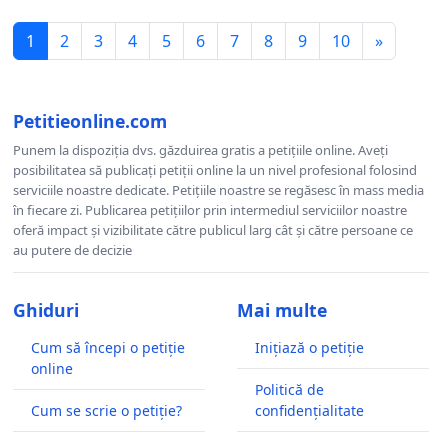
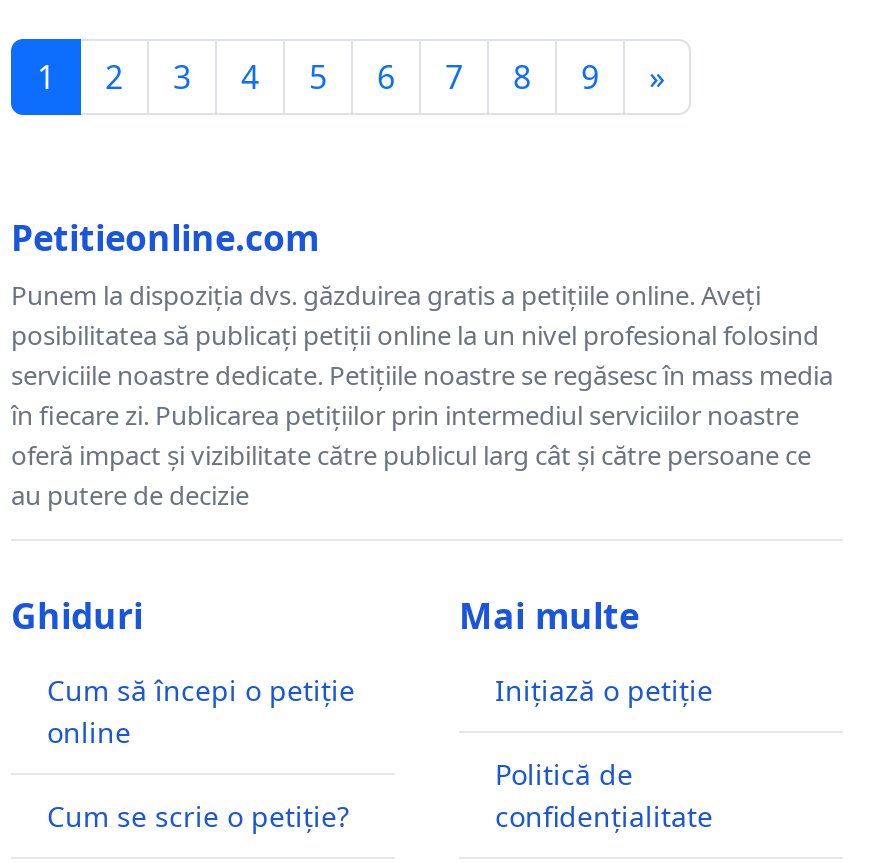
- 10
